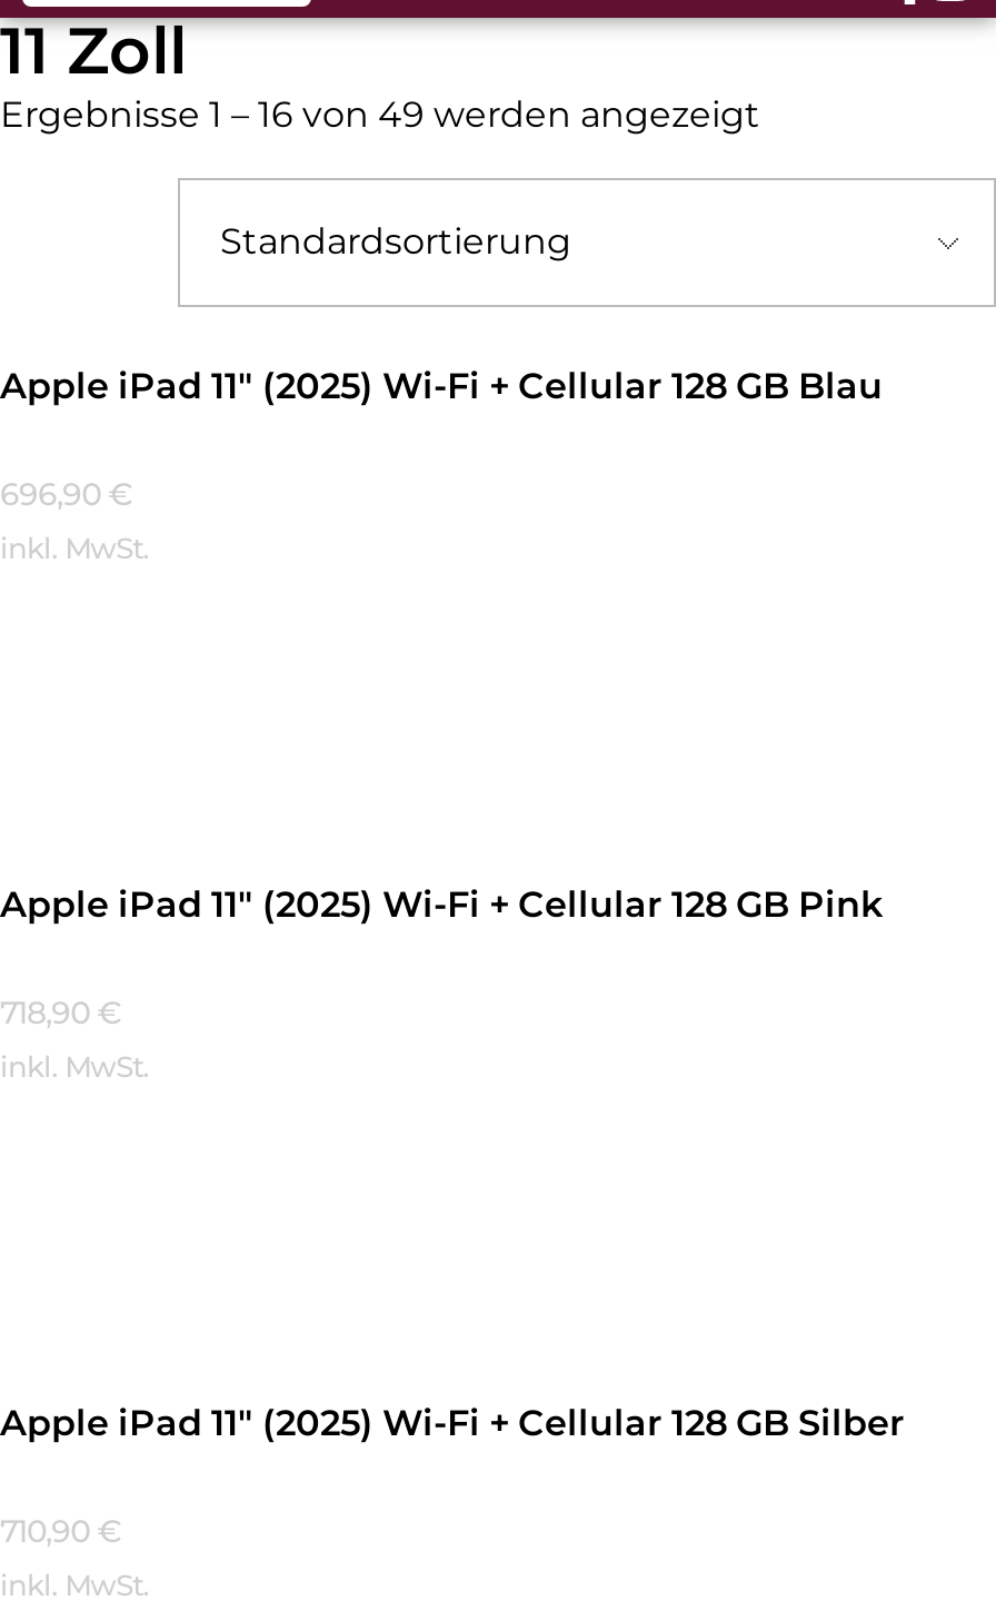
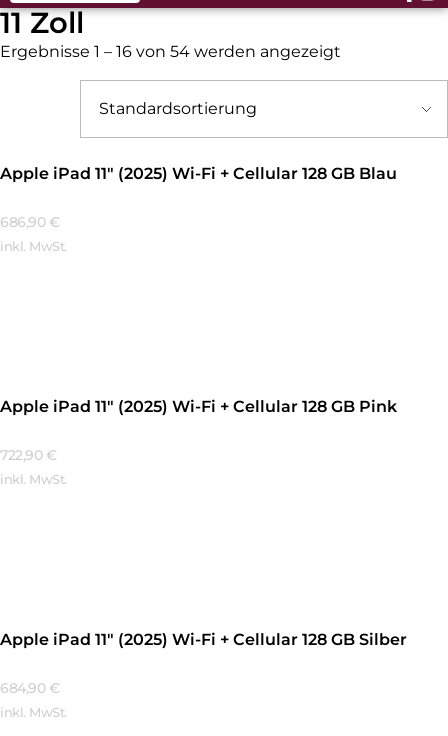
- Ergebnisse 1 – 16 von 49 werden angezeigt
+ Ergebnisse 1 – 16 von 54 werden angezeigt

- 696,90 €
+ 686,90 €

- 718,90 €
+ 722,90 €

- 710,90 €
+ 684,90 €
